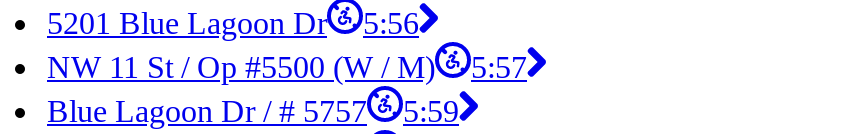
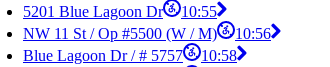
- 5201 Blue Lagoon Dr 5:56
+ 5201 Blue Lagoon Dr 10:55

- NW 11 St / Op #5500 (W / M) 5:57
+ NW 11 St / Op #5500 (W / M) 10:56

- Blue Lagoon Dr / # 5757 5:59
+ Blue Lagoon Dr / # 5757 10:58
